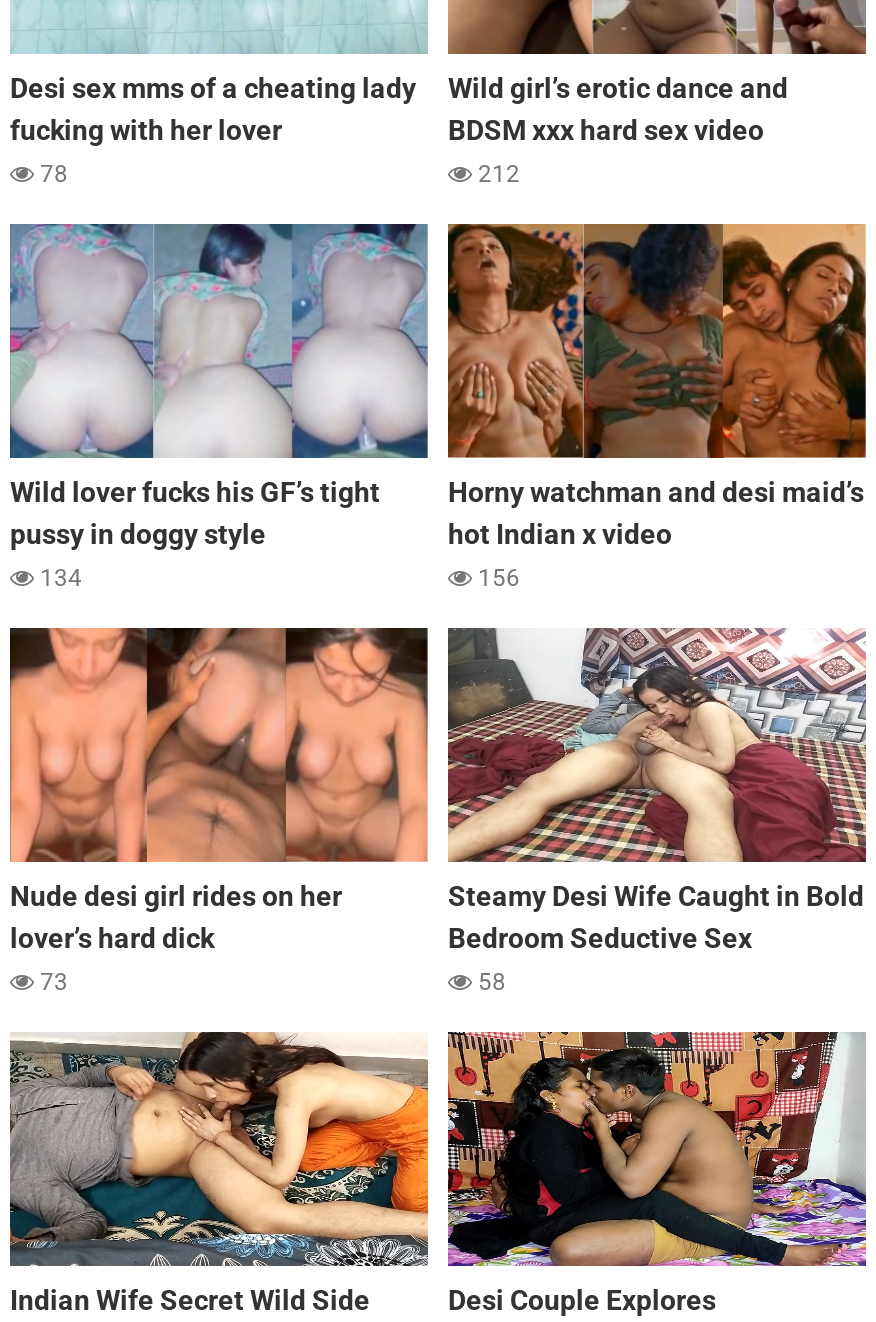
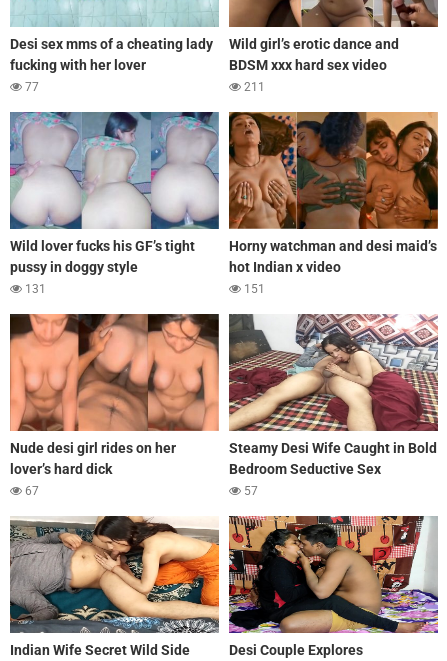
- 78
+ 77

- 212
+ 211

- 134
+ 131

- 156
+ 151

- 73
+ 67

- 58
+ 57
